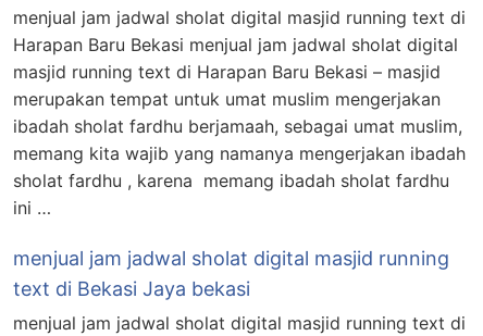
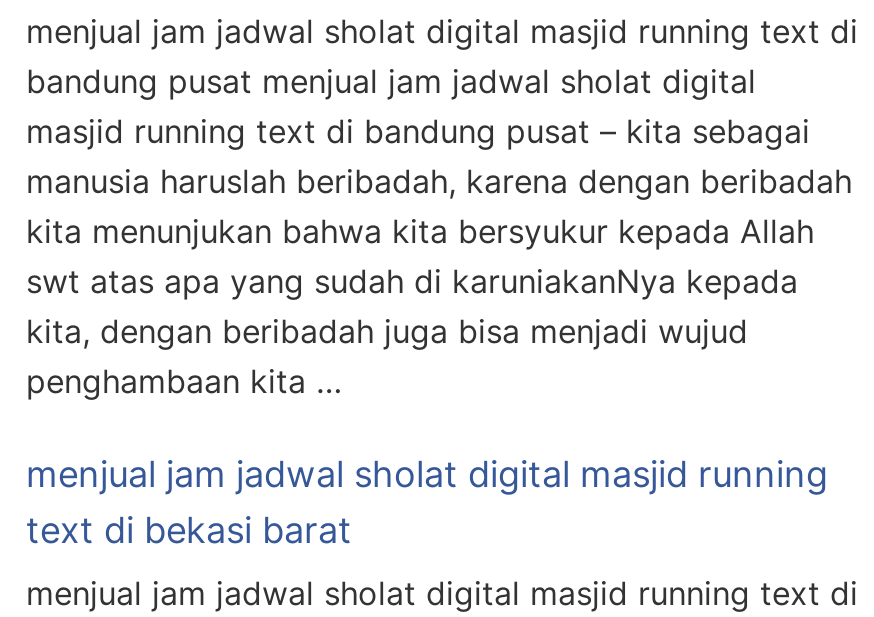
- Harapan Baru Bekasi menjual jam jadwal sholat digital
- masjid running text di Harapan Baru Bekasi – masjid
- merupakan tempat untuk umat muslim mengerjakan
- ibadah sholat fardhu berjamaah, sebagai umat muslim,
- memang kita wajib yang namanya mengerjakan ibadah
- sholat fardhu , karena memang ibadah sholat fardhu
- ini …
+ bandung pusat menjual jam jadwal sholat digital
+ masjid running text di bandung pusat – kita sebagai
+ manusia haruslah beribadah, karena dengan beribadah
+ kita menunjukan bahwa kita bersyukur kepada Allah
+ swt atas apa yang sudah di karuniakanNya kepada
+ kita, dengan beribadah juga bisa menjadi wujud
+ penghambaan kita …

- text di Bekasi Jaya bekasi
+ text di bekasi barat
